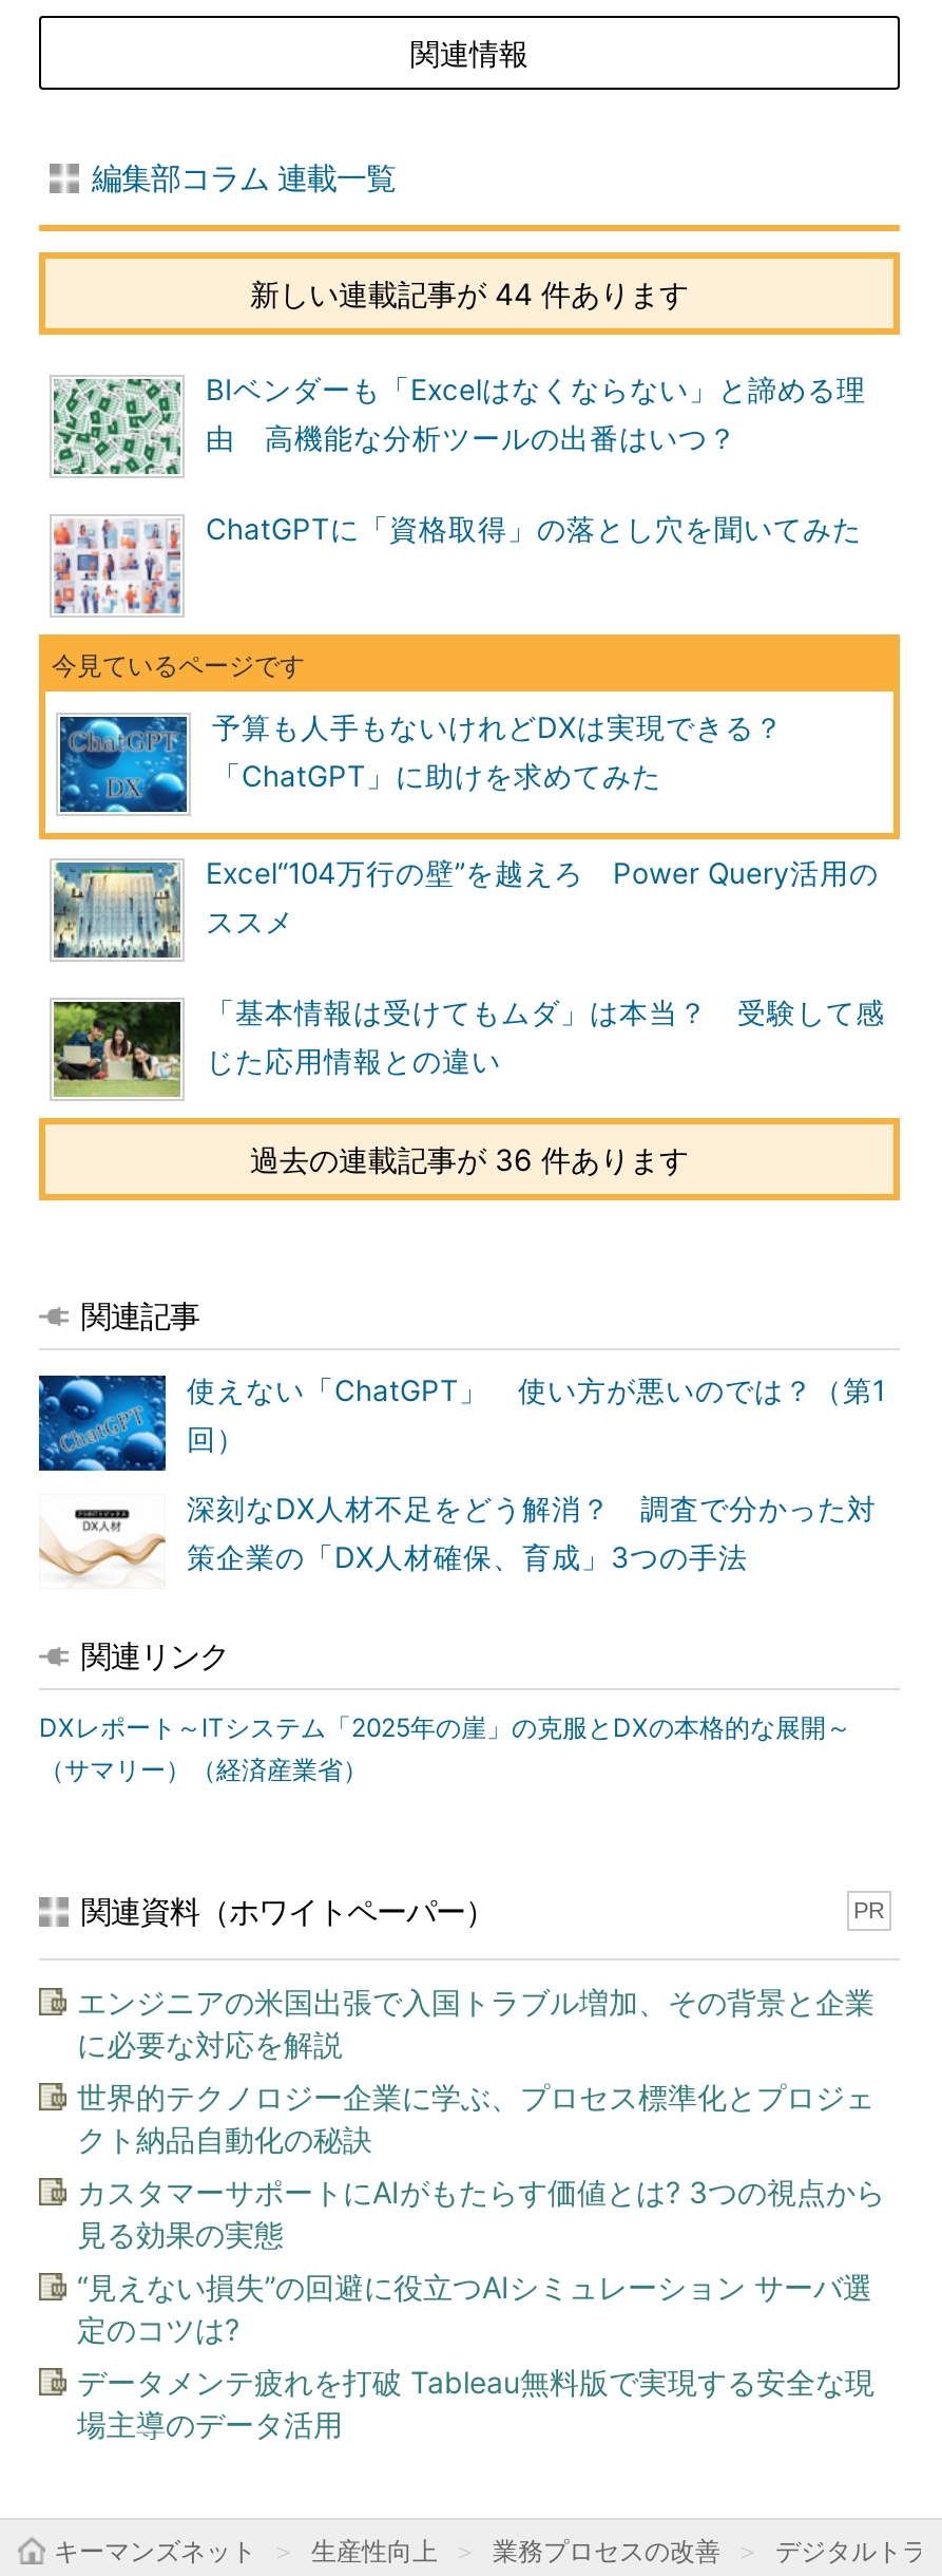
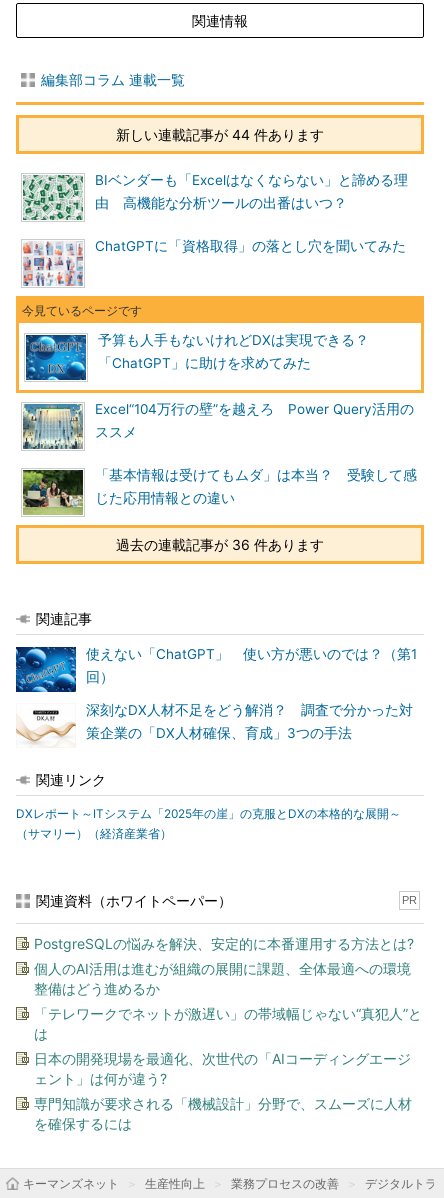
- エンジニアの米国出張で入国トラブル増加、その背景と企業
- に必要な対応を解説
+ PostgreSQLの悩みを解決、安定的に本番運用する方法とは?

- 世界的テクノロジー企業に学ぶ、プロセス標準化とプロジェ
- クト納品自動化の秘訣
+ 個人のAI活用は進むが組織の展開に課題、全体最適への環境
+ 整備はどう進めるか

- カスタマーサポートにAIがもたらす価値とは? 3つの視点から
- 見る効果の実態
+ 「テレワークでネットが激遅い」の帯域幅じゃない“真犯人”と
+ は

- “見えない損失”の回避に役立つAIシミュレーション サーバ選
- 定のコツは?
+ 日本の開発現場を最適化、次世代の「AIコーディングエージ
+ ェント」は何が違う?

- データメンテ疲れを打破 Tableau無料版で実現する安全な現
- 場主導のデータ活用
+ 専門知識が要求される「機械設計」分野で、スムーズに人材
+ を確保するには
